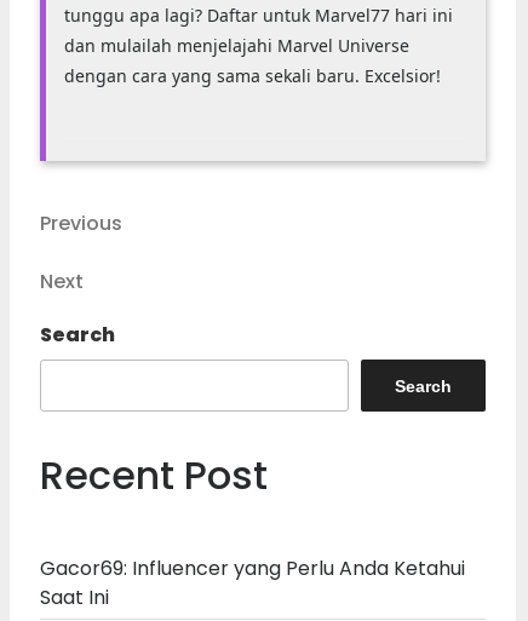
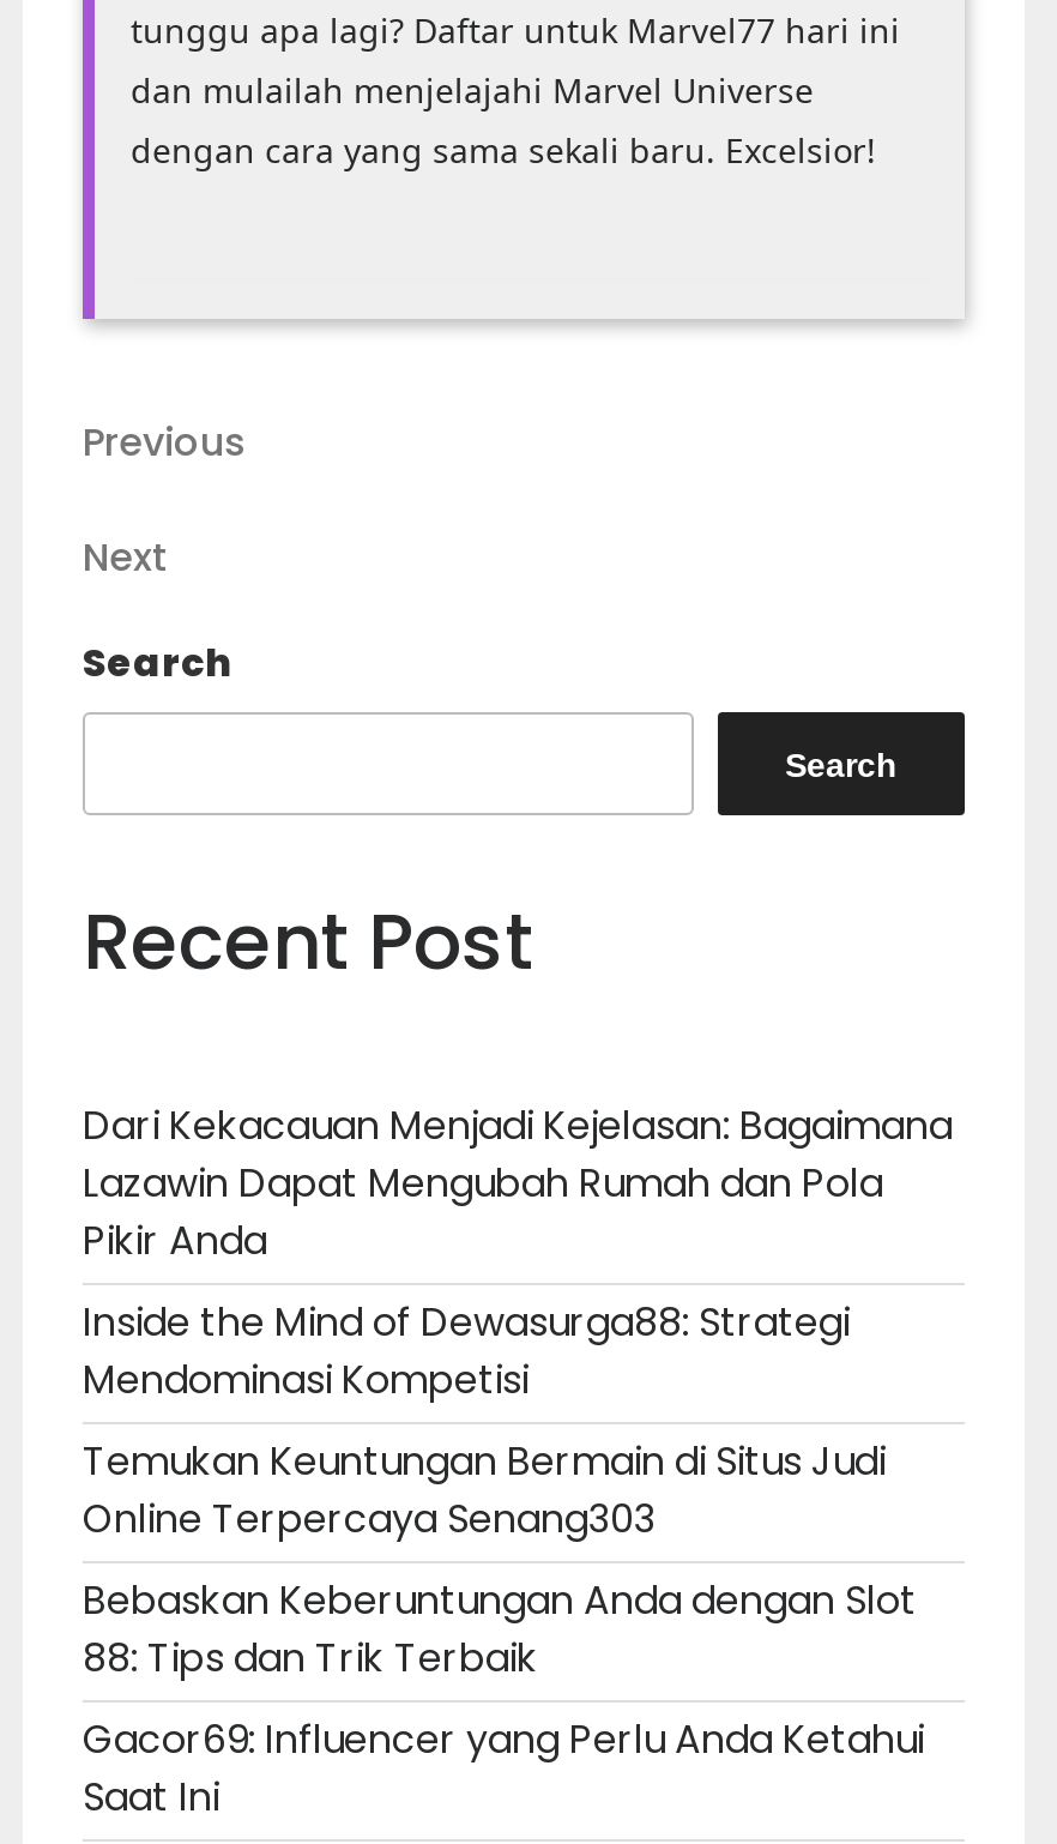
+ Dari Kekacauan Menjadi Kejelasan: Bagaimana
+ Lazawin Dapat Mengubah Rumah dan Pola
+ Pikir Anda
+ Inside the Mind of Dewasurga88: Strategi
+ Mendominasi Kompetisi
+ Temukan Keuntungan Bermain di Situs Judi
+ Online Terpercaya Senang303
+ Bebaskan Keberuntungan Anda dengan Slot
+ 88: Tips dan Trik Terbaik
